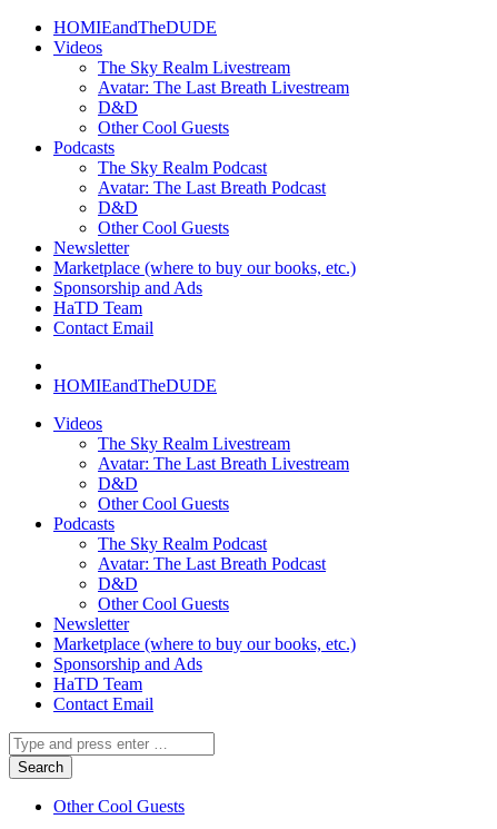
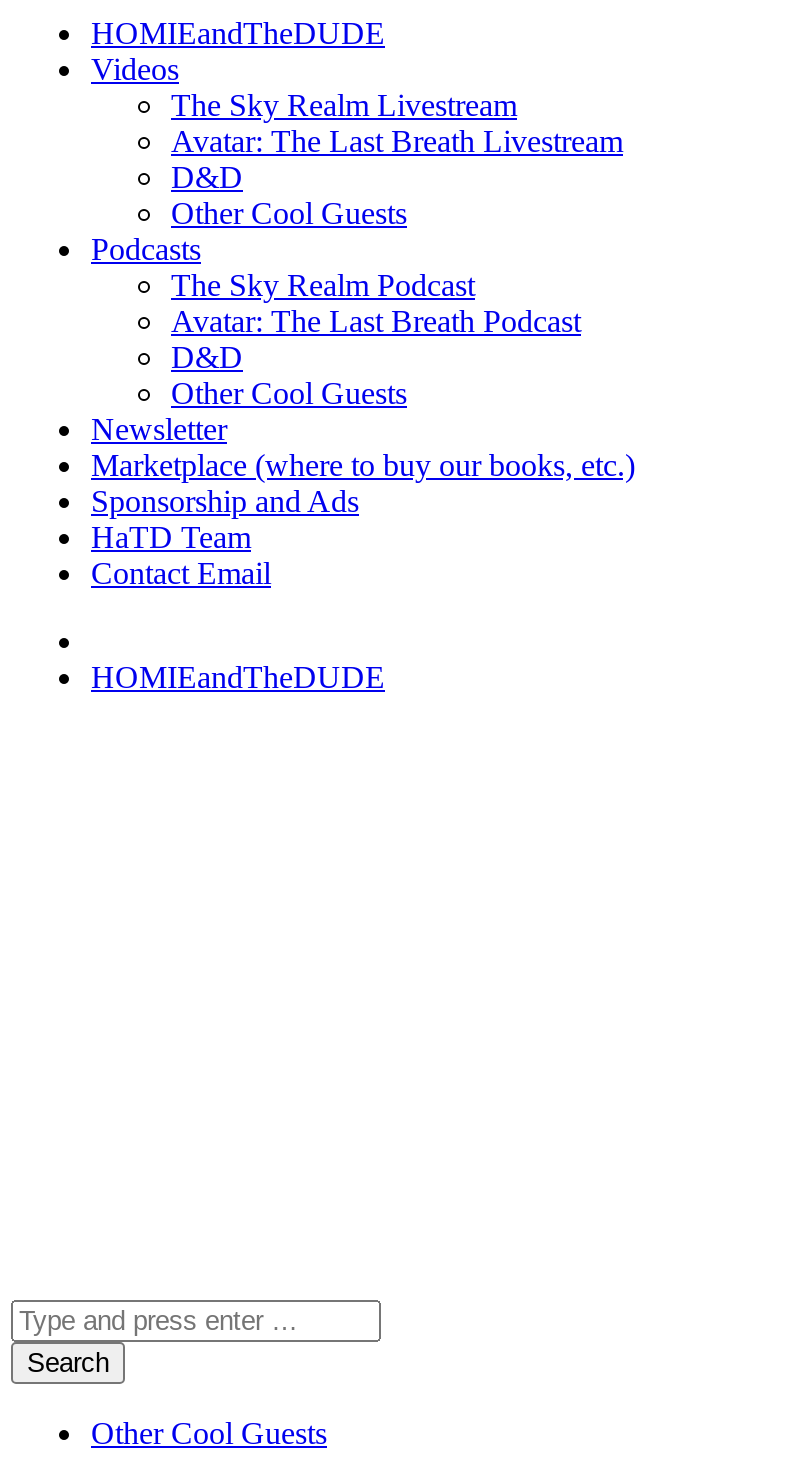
- Videos
- The Sky Realm Livestream
- Avatar: The Last Breath Livestream
- D&D
- Other Cool Guests
- Podcasts
- The Sky Realm Podcast
- Avatar: The Last Breath Podcast
- D&D
- Other Cool Guests
- Newsletter
- Marketplace (where to buy our books, etc.)
- Sponsorship and Ads
- HaTD Team
- Contact Email
